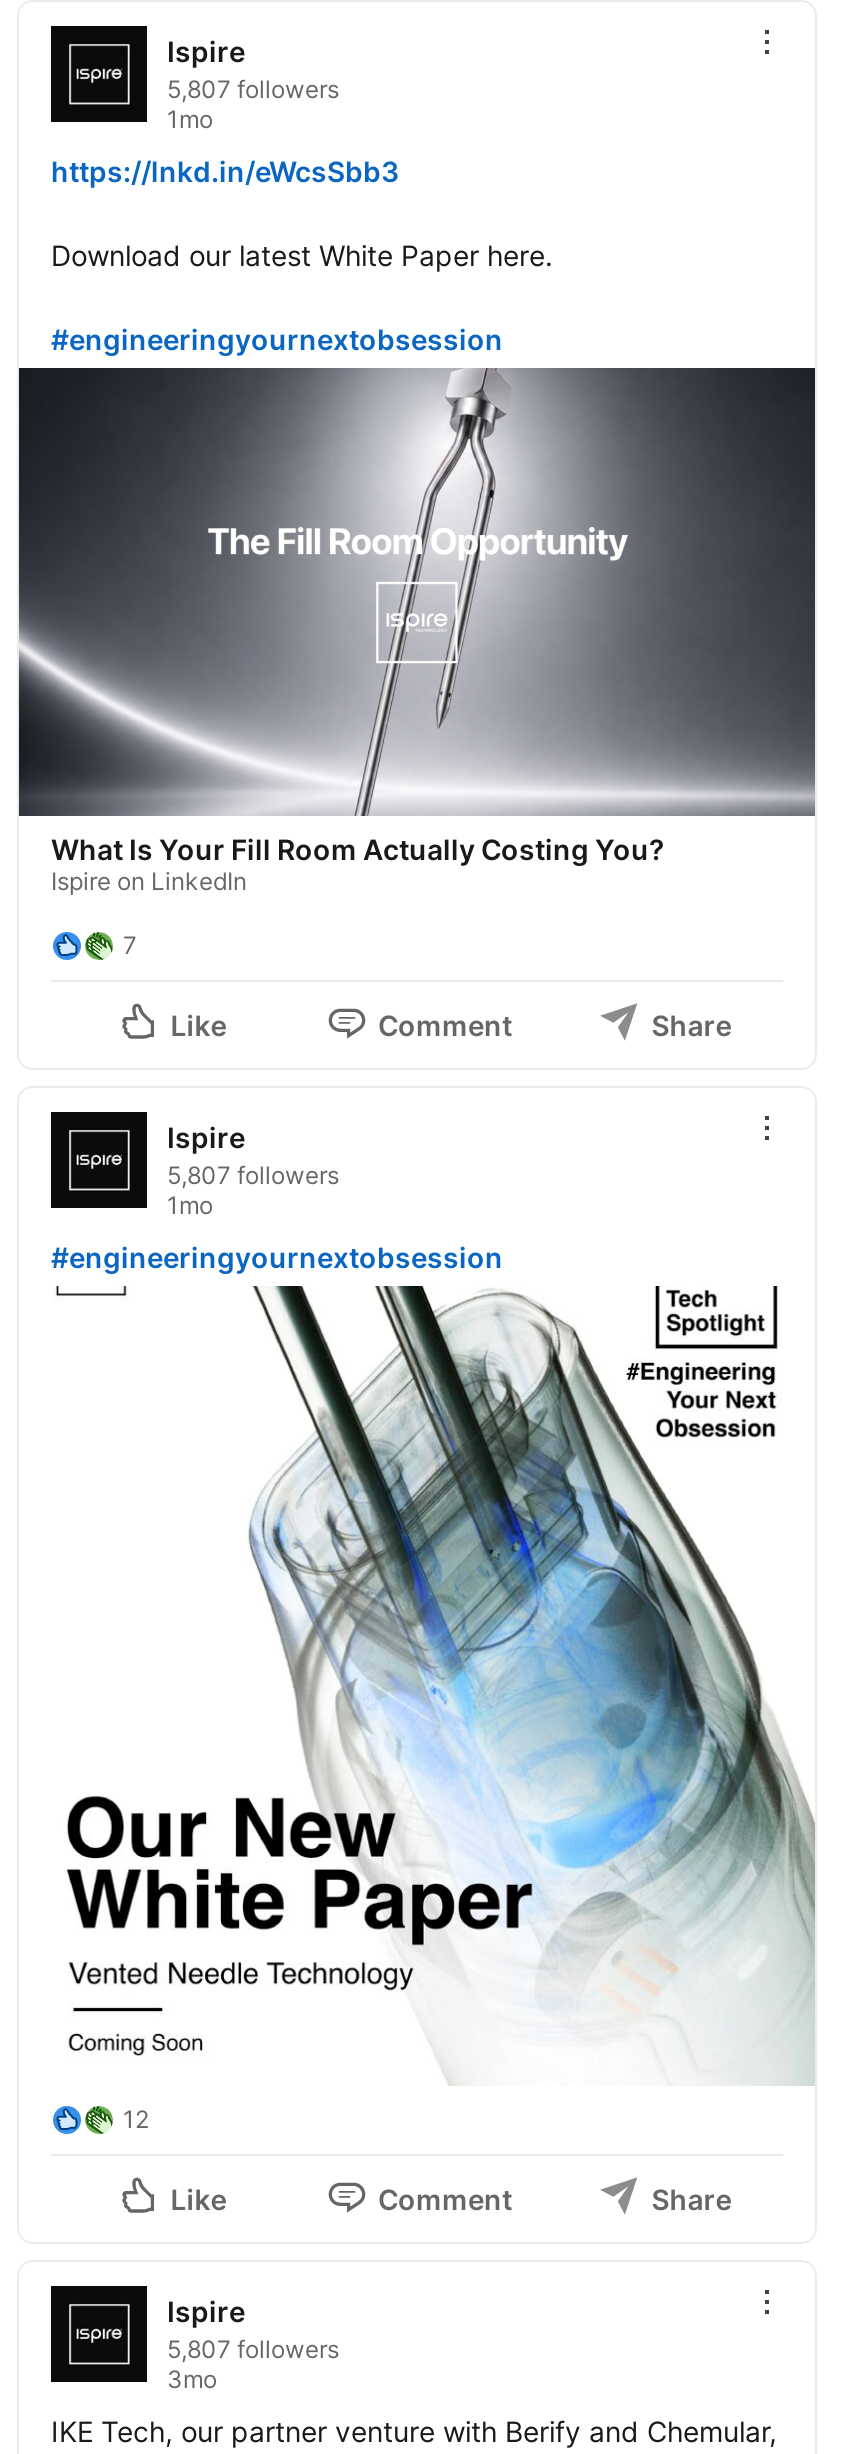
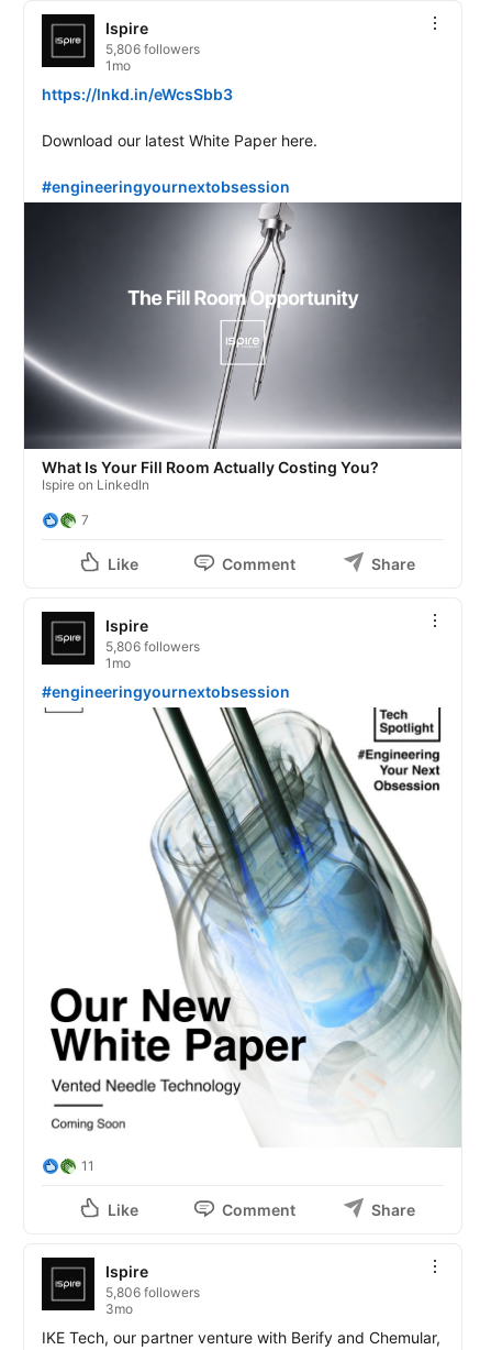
- 5,807 followers
+ 5,806 followers

- 5,807 followers
+ 5,806 followers

- 12
+ 11

- 5,807 followers
+ 5,806 followers
